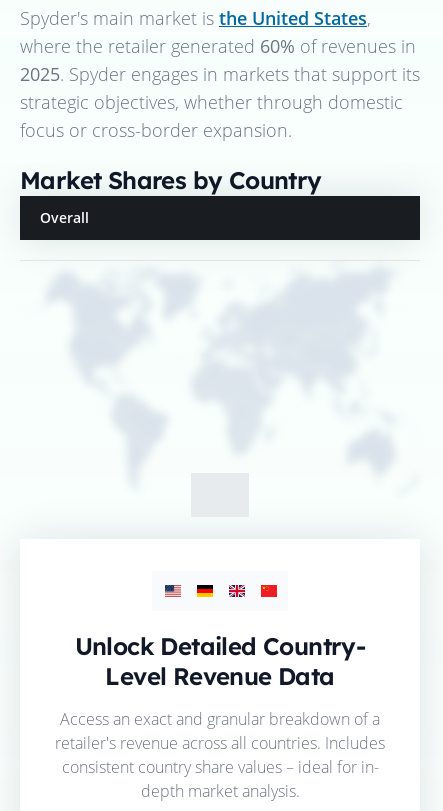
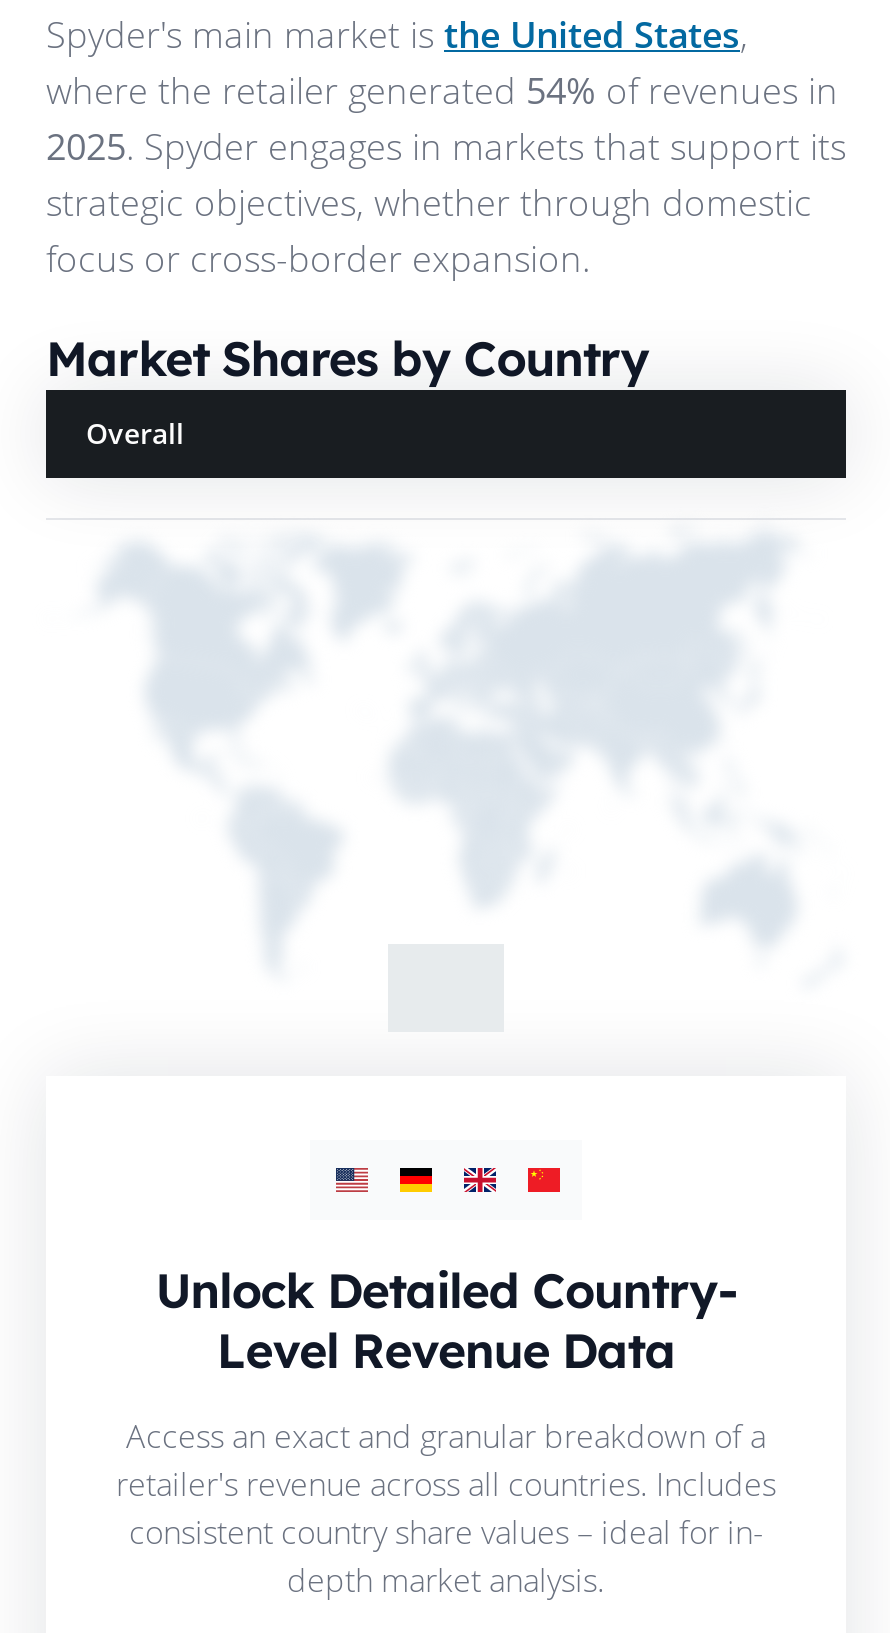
- where the retailer generated 60% of revenues in
+ where the retailer generated 54% of revenues in
